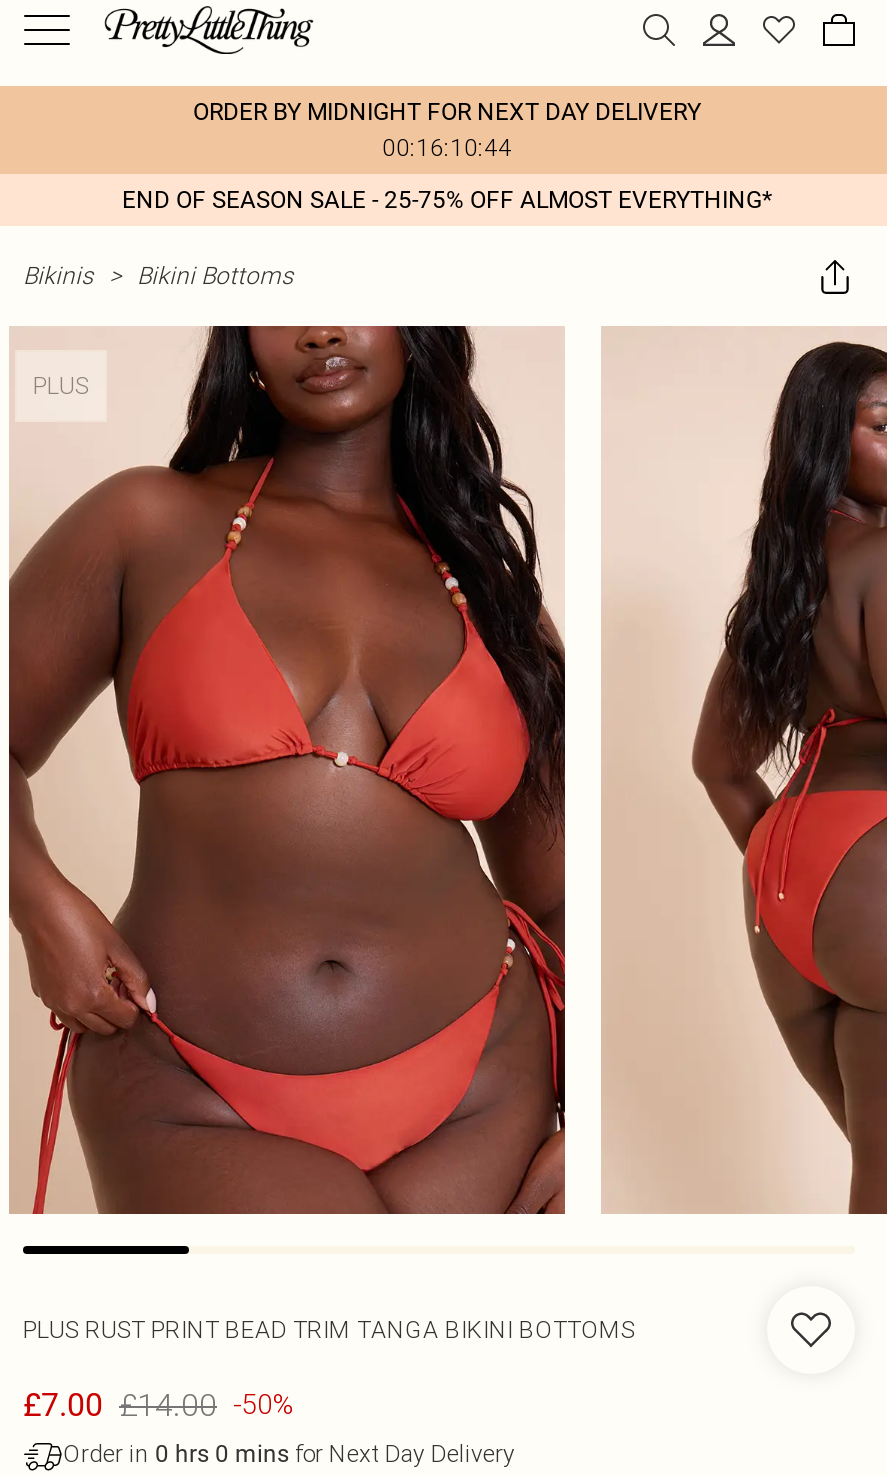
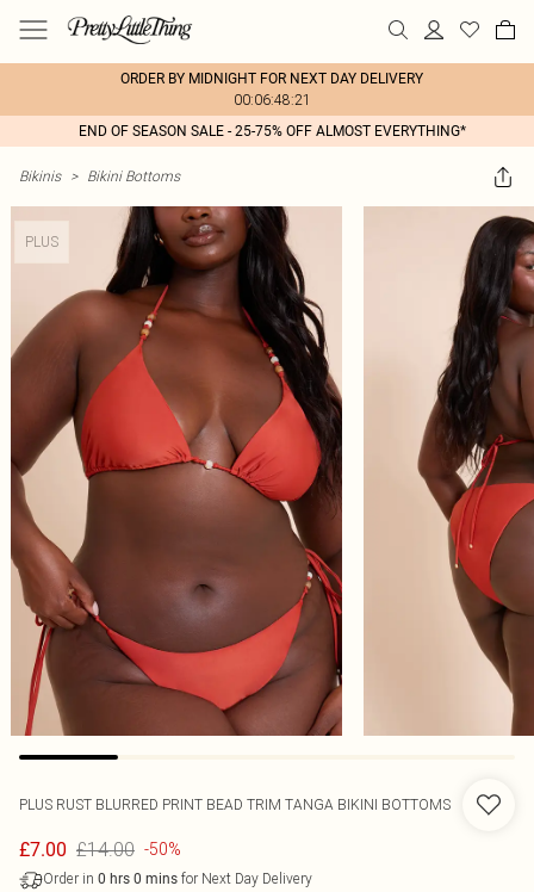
- 00:16:10:44
+ 00:06:48:21

- PLUS RUST PRINT BEAD TRIM TANGA BIKINI BOTTOMS
+ PLUS RUST BLURRED PRINT BEAD TRIM TANGA BIKINI BOTTOMS
